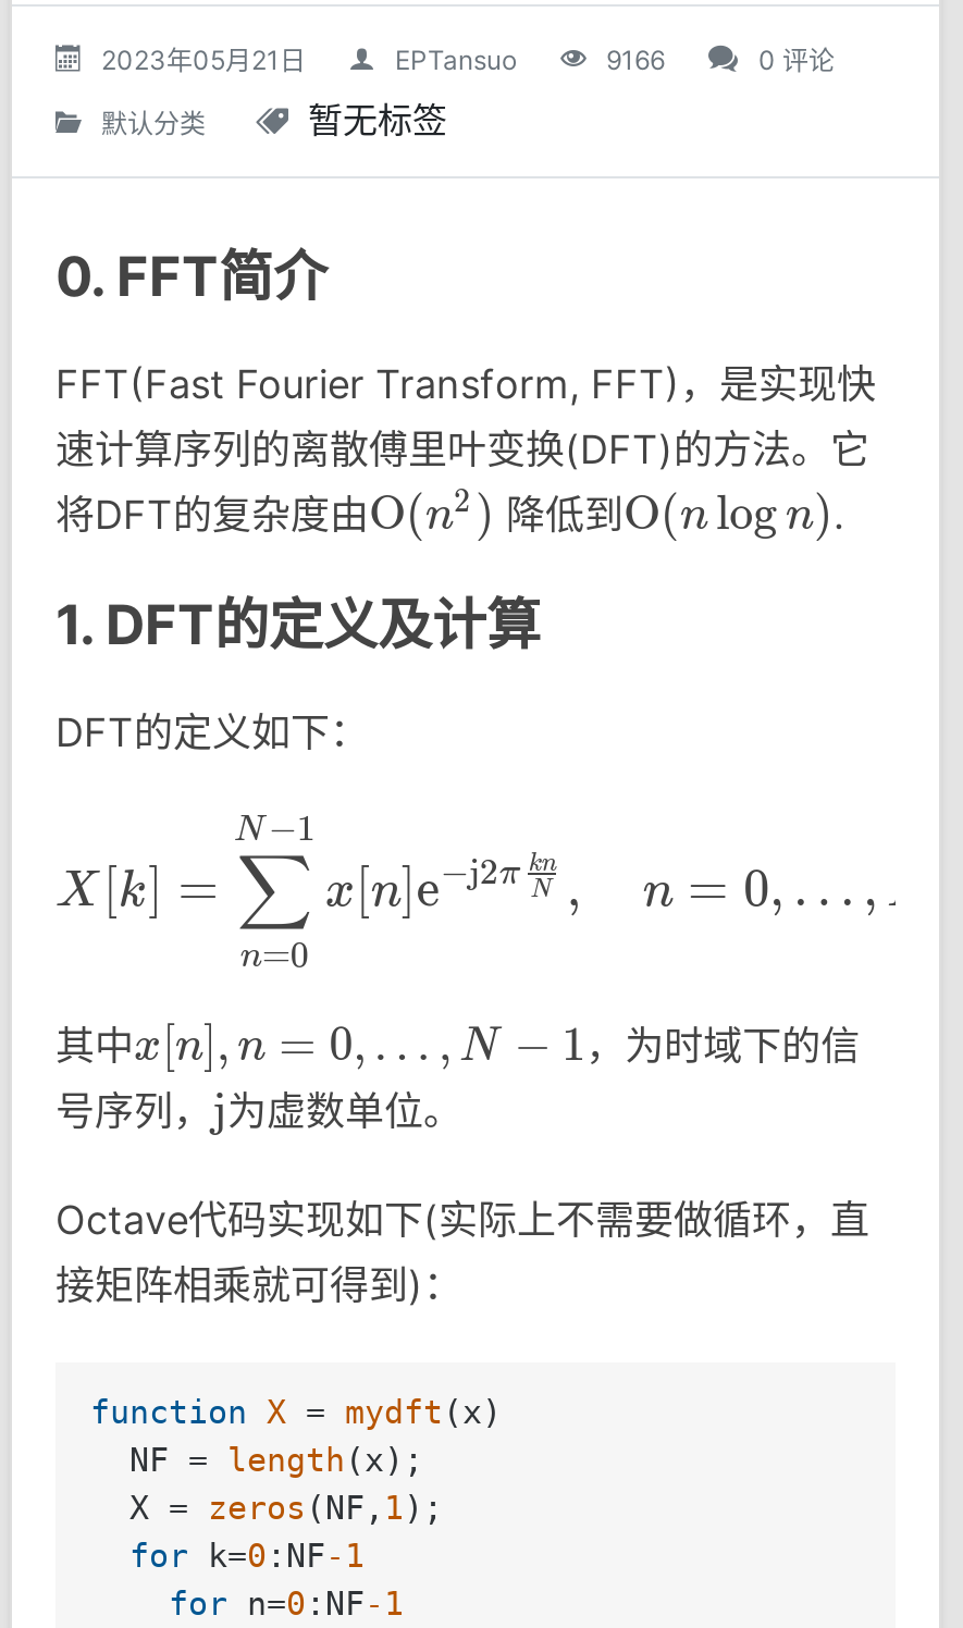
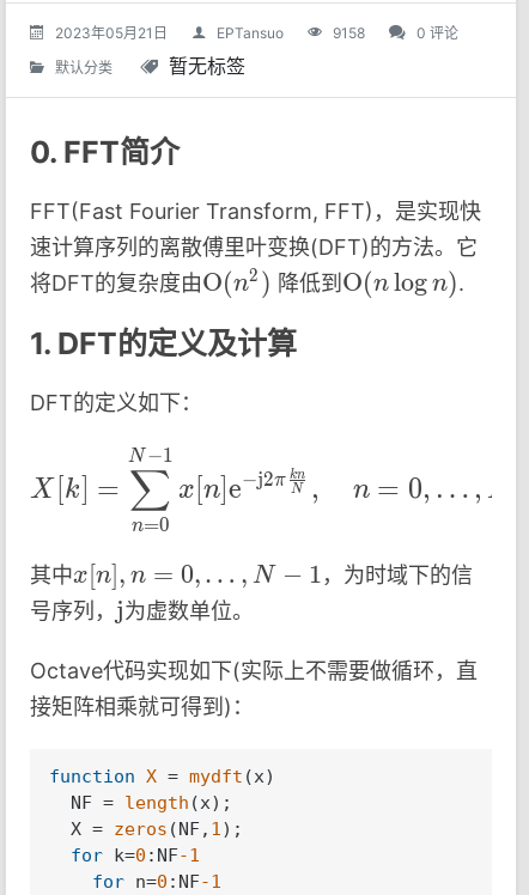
- 9166
+ 9158
